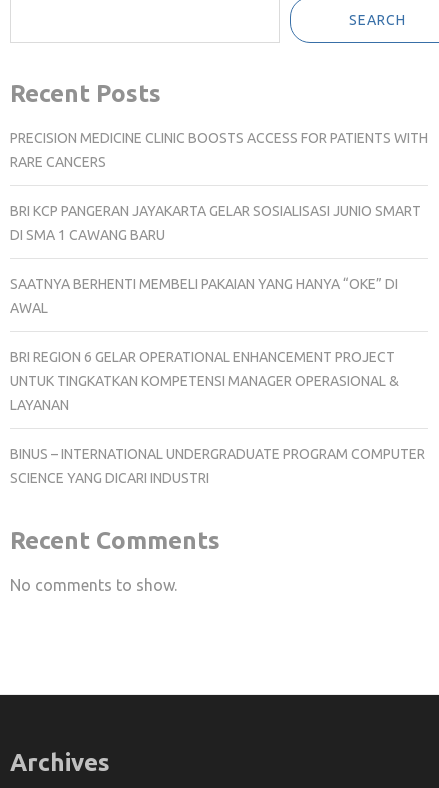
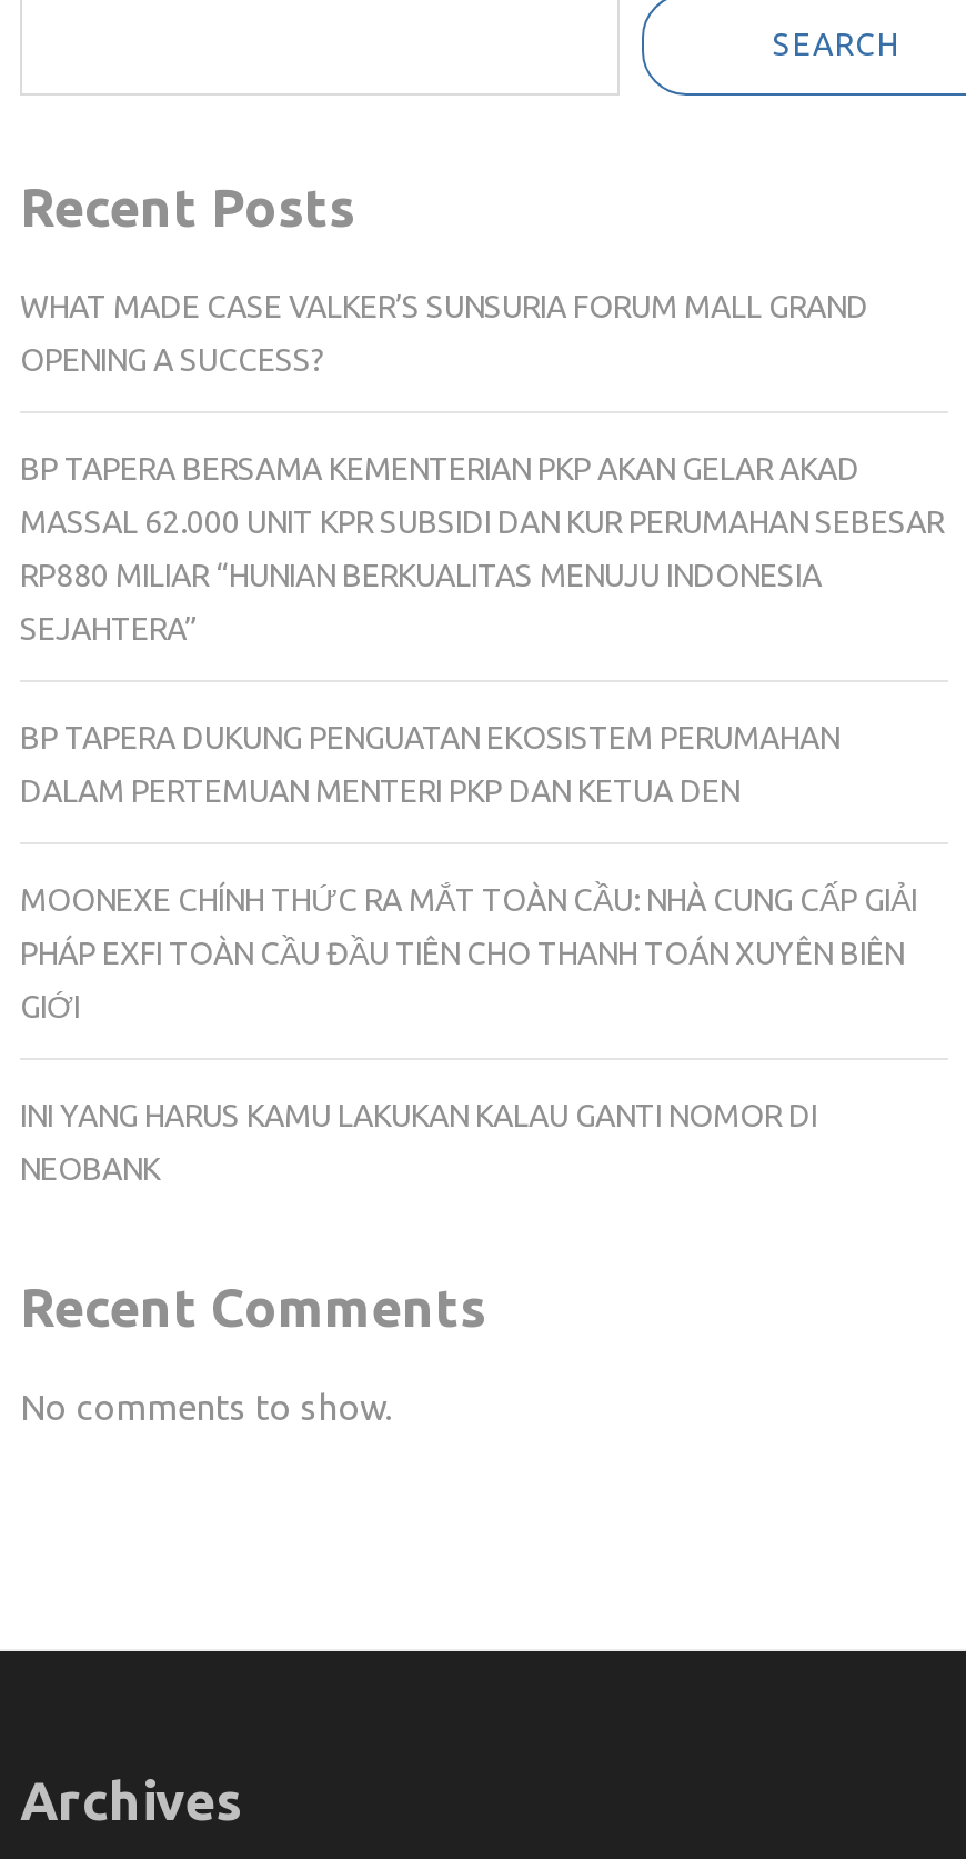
- PRECISION MEDICINE CLINIC BOOSTS ACCESS FOR PATIENTS WITH
- RARE CANCERS
- BRI KCP PANGERAN JAYAKARTA GELAR SOSIALISASI JUNIO SMART
- DI SMA 1 CAWANG BARU
- SAATNYA BERHENTI MEMBELI PAKAIAN YANG HANYA “OKE” DI
- AWAL
- BRI REGION 6 GELAR OPERATIONAL ENHANCEMENT PROJECT
- UNTUK TINGKATKAN KOMPETENSI MANAGER OPERASIONAL &
- LAYANAN
- BINUS – INTERNATIONAL UNDERGRADUATE PROGRAM COMPUTER
- SCIENCE YANG DICARI INDUSTRI
+ WHAT MADE CASE VALKER’S SUNSURIA FORUM MALL GRAND
+ OPENING A SUCCESS?
+ BP TAPERA BERSAMA KEMENTERIAN PKP AKAN GELAR AKAD
+ MASSAL 62.000 UNIT KPR SUBSIDI DAN KUR PERUMAHAN SEBESAR
+ RP880 MILIAR “HUNIAN BERKUALITAS MENUJU INDONESIA
+ SEJAHTERA”
+ BP TAPERA DUKUNG PENGUATAN EKOSISTEM PERUMAHAN
+ DALAM PERTEMUAN MENTERI PKP DAN KETUA DEN
+ MOONEXE CHÍNH THỨC RA MẮT TOÀN CẦU: NHÀ CUNG CẤP GIẢI
+ PHÁP EXFI TOÀN CẦU ĐẦU TIÊN CHO THANH TOÁN XUYÊN BIÊN
+ GIỚI
+ INI YANG HARUS KAMU LAKUKAN KALAU GANTI NOMOR DI
+ NEOBANK
